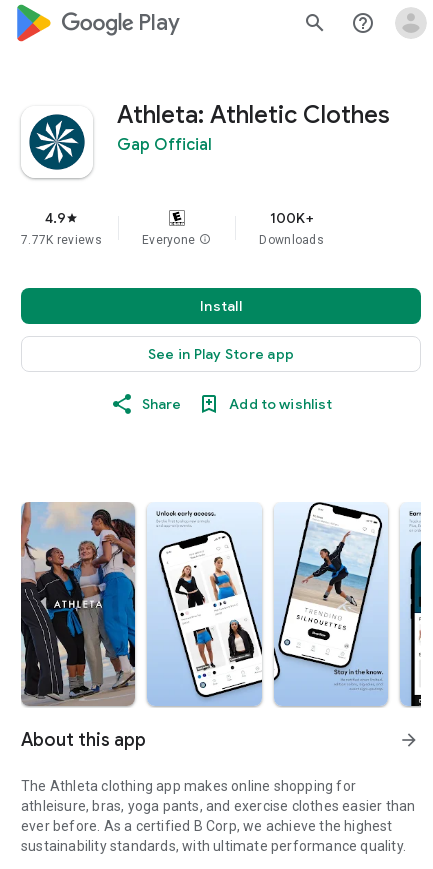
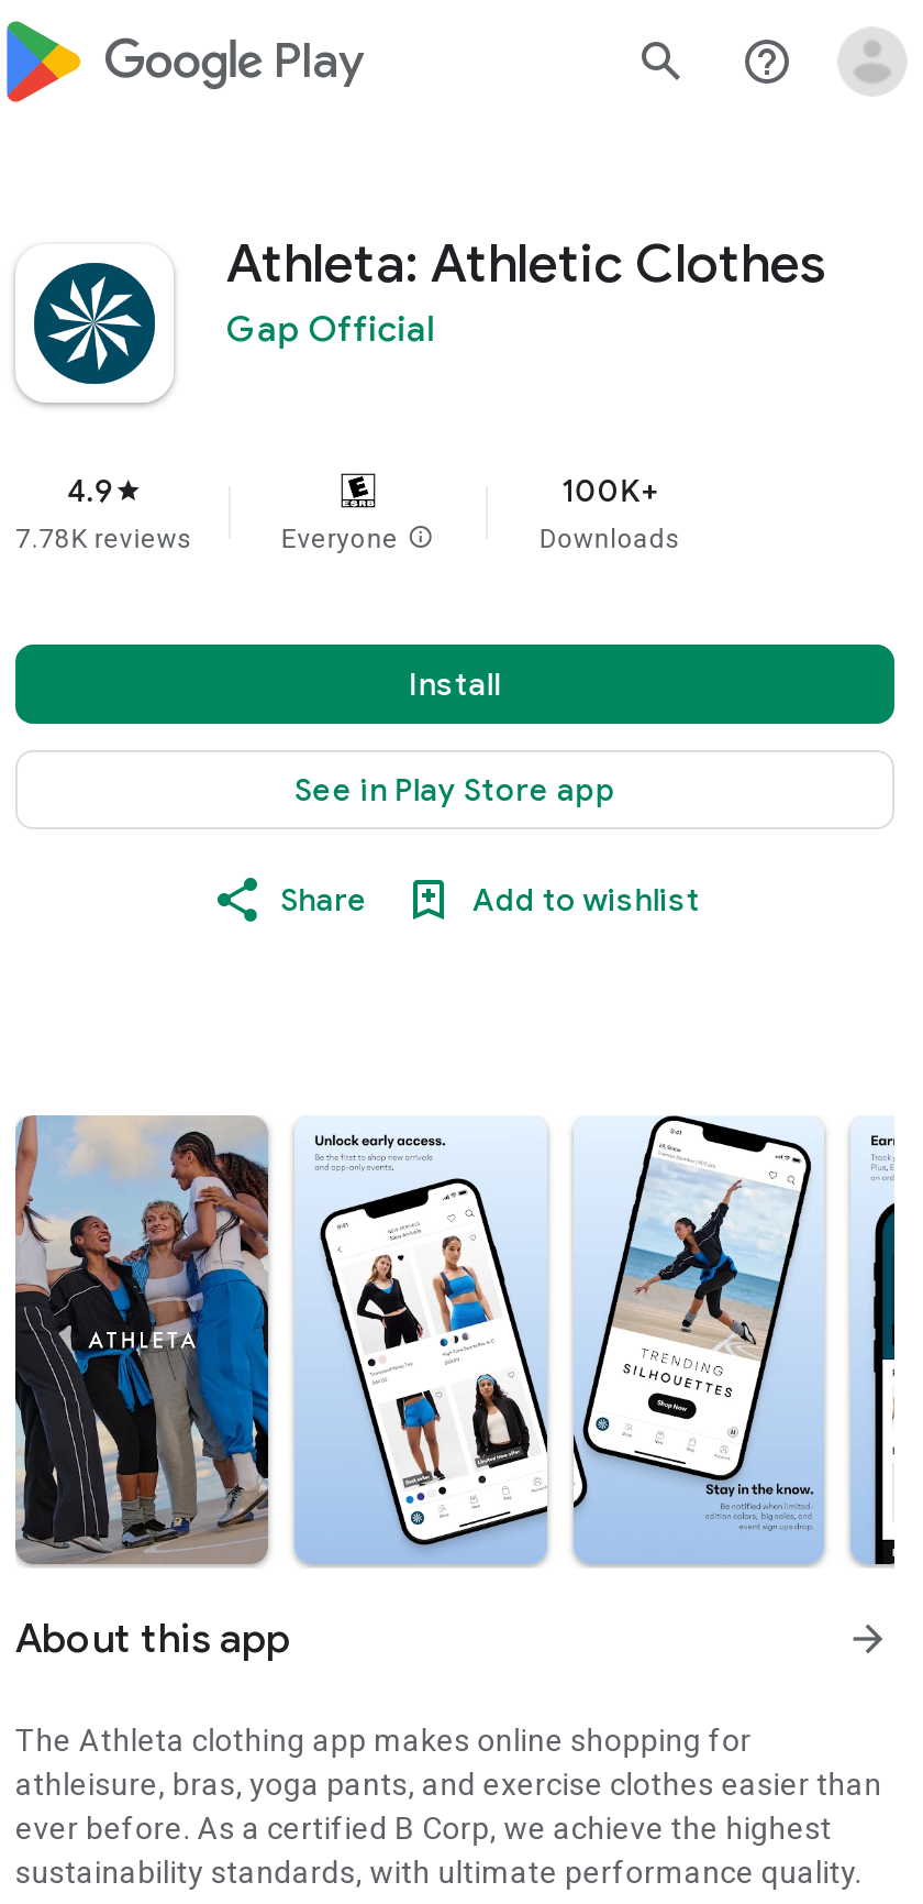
- 7.77K reviews
+ 7.78K reviews
